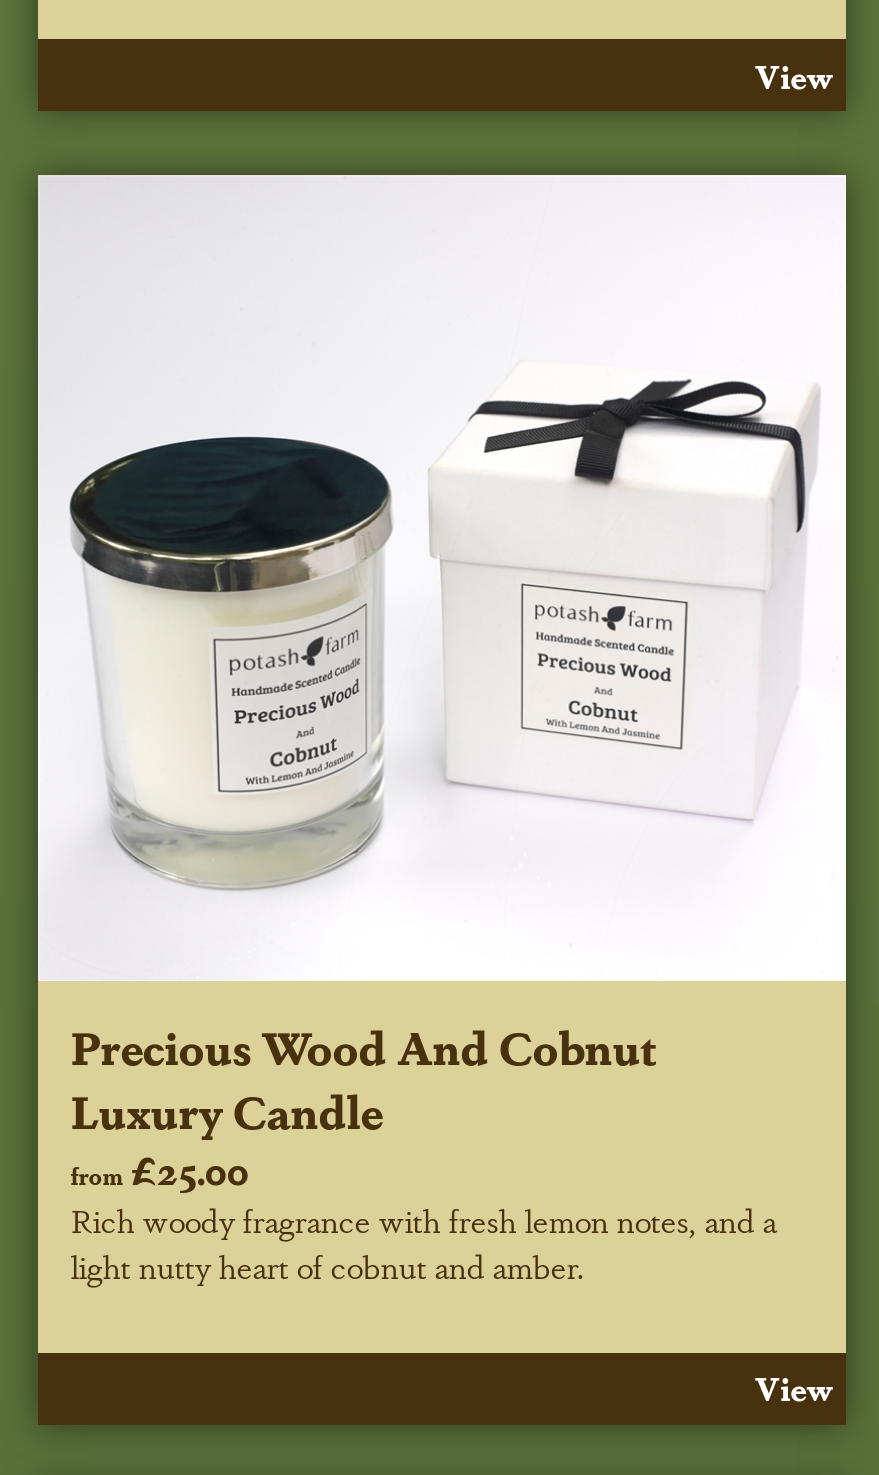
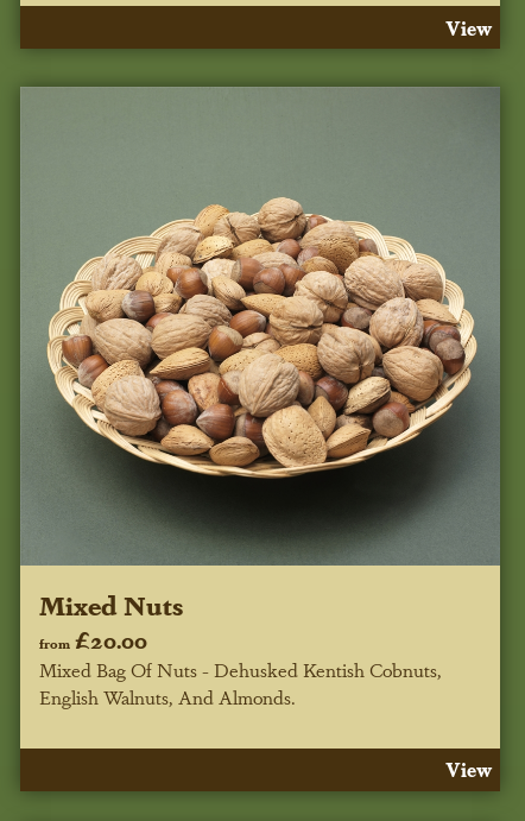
- [image]
- Precious Wood And Cobnut
- Luxury Candle
- from £25.00
- Rich woody fragrance with fresh lemon notes, and a
- light nutty heart of cobnut and amber.
+ [image]
+ Mixed Nuts
+ from £20.00
+ Mixed Bag Of Nuts - Dehusked Kentish Cobnuts,
+ English Walnuts, And Almonds.
